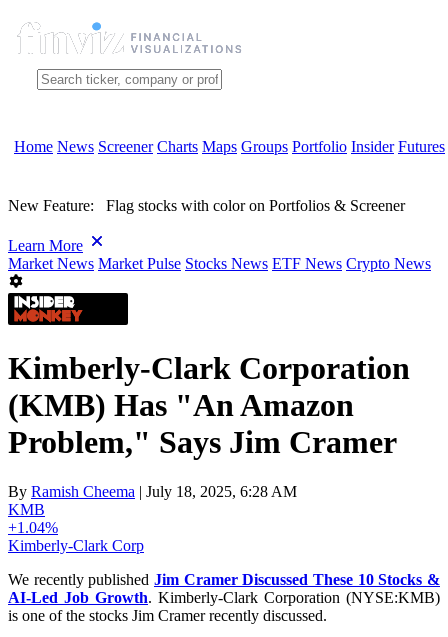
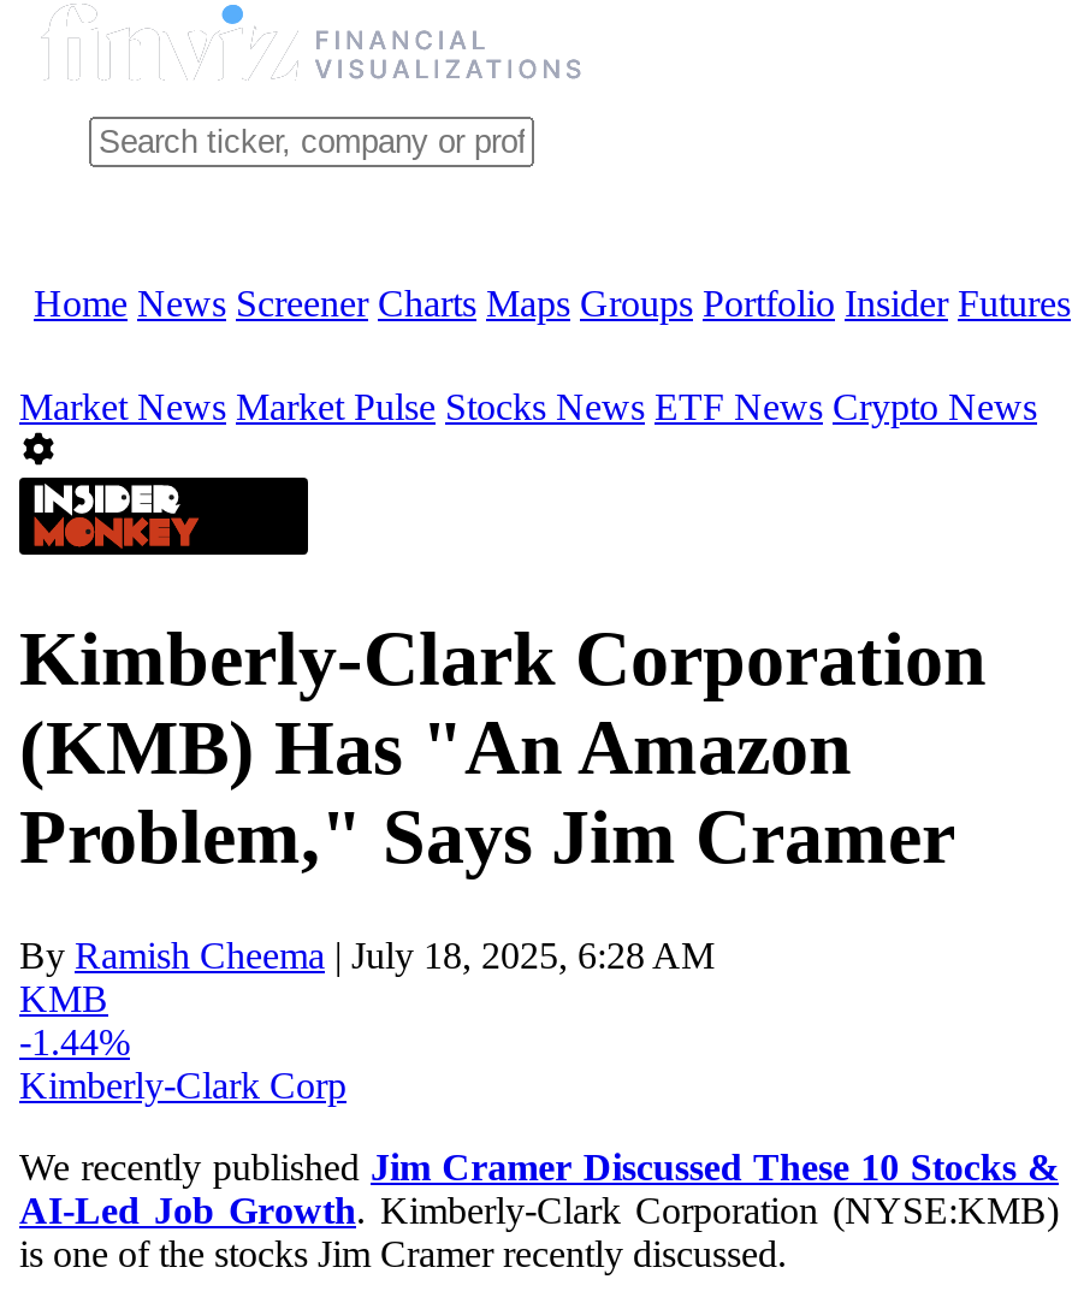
- New Feature: Flag stocks with color on Portfolios & Screener
- Learn More

- +1.04%
+ -1.44%
